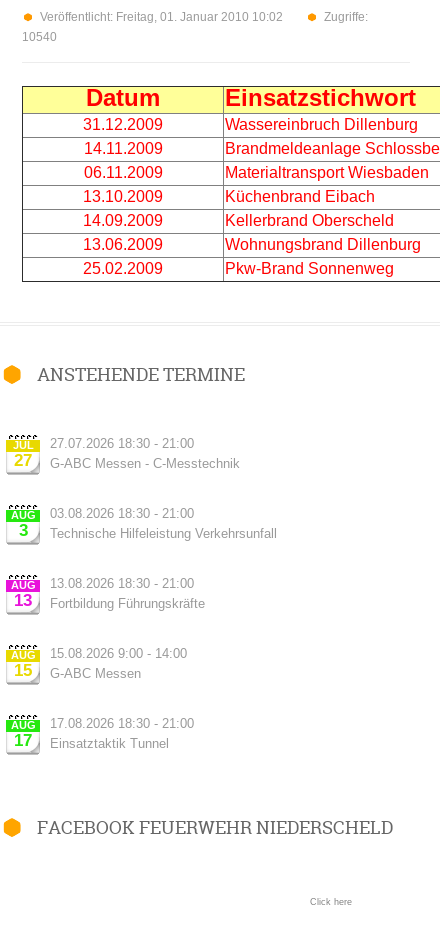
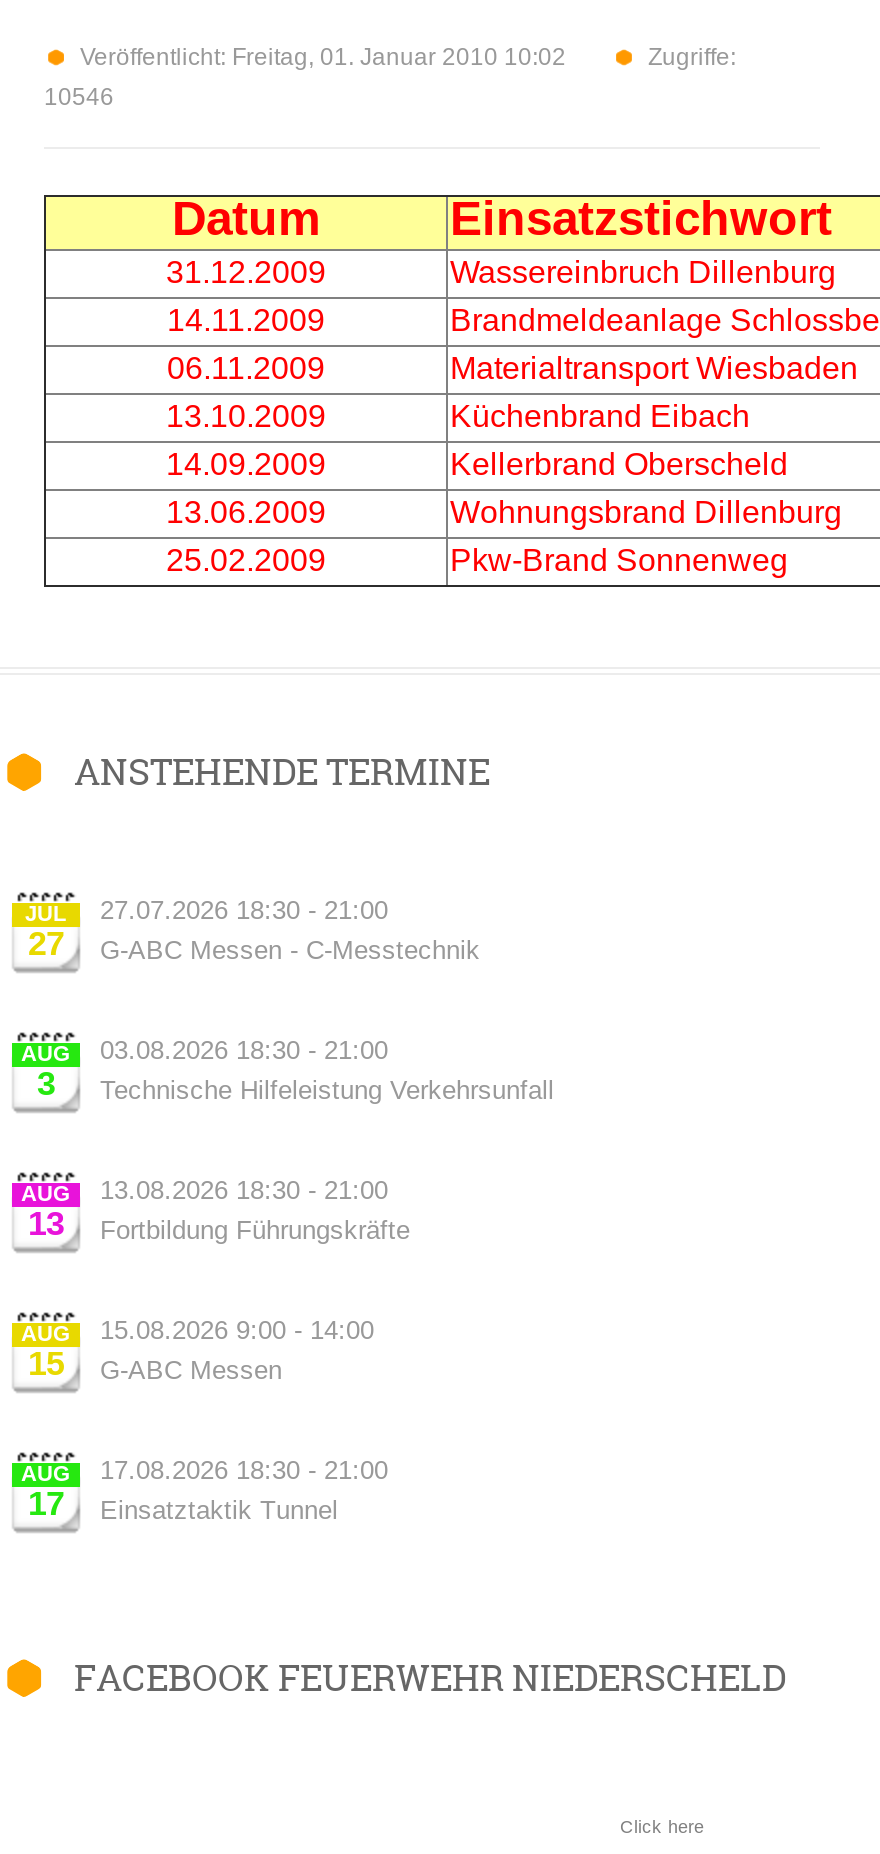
- 10540
+ 10546
